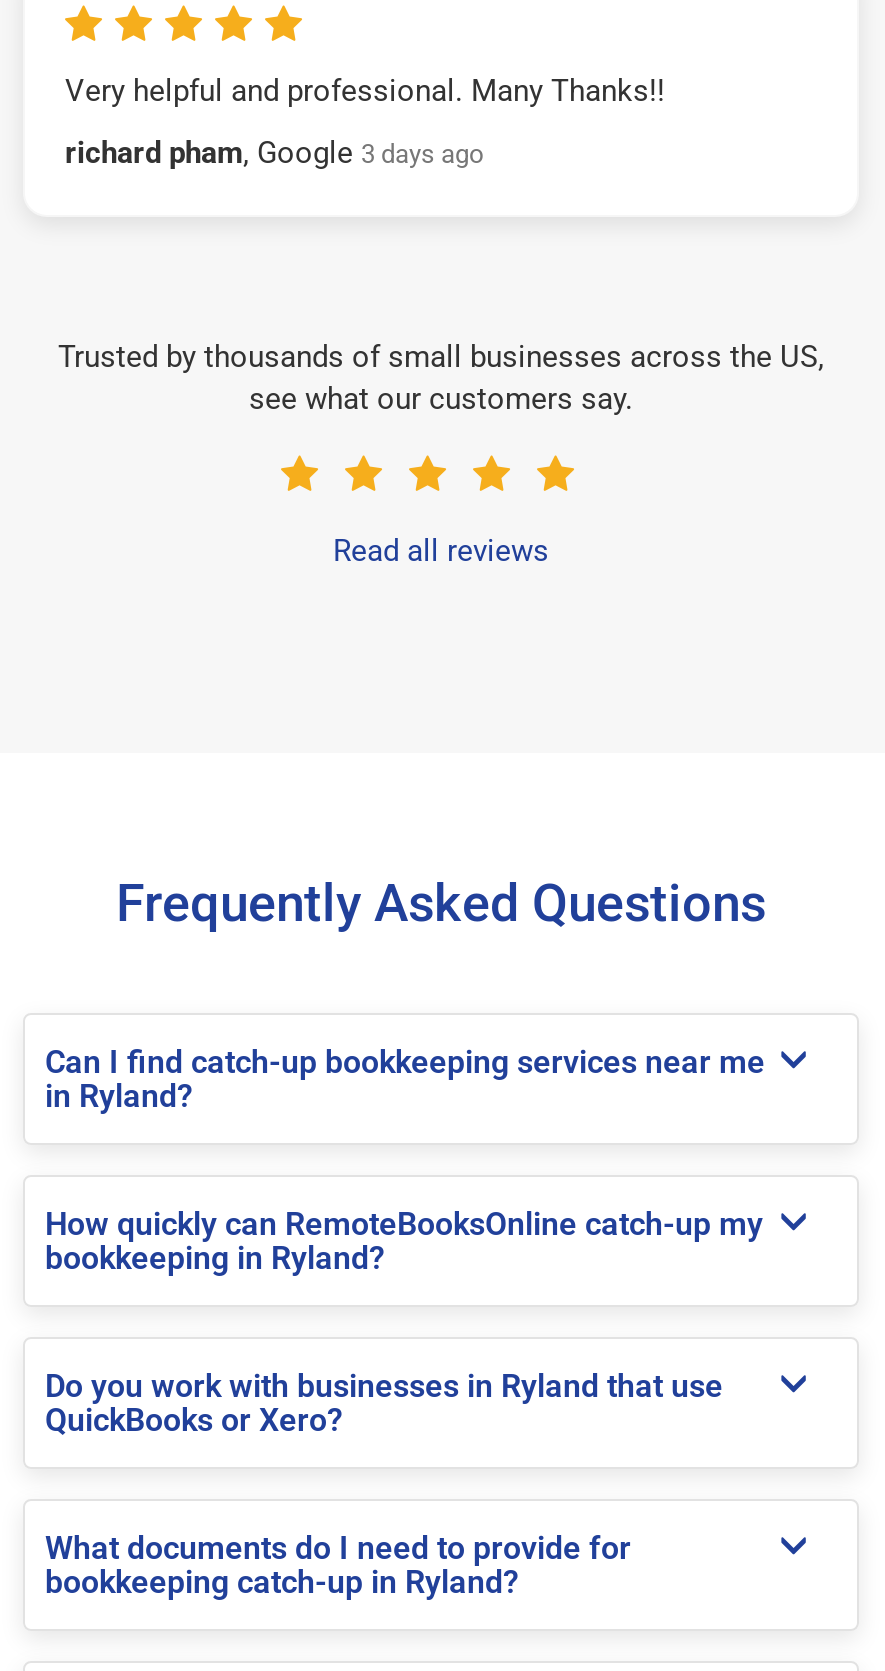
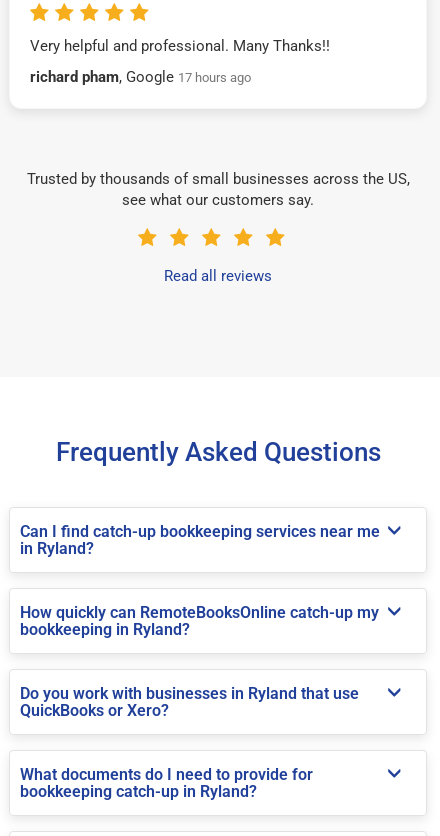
- richard pham, Google 3 days ago
+ richard pham, Google 17 hours ago
